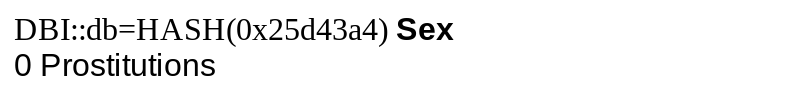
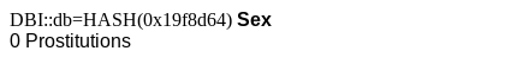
- DBI::db=HASH(0x25d43a4) Sex
+ DBI::db=HASH(0x19f8d64) Sex
